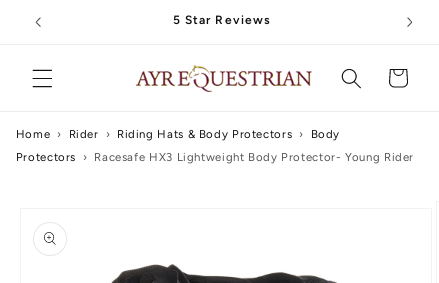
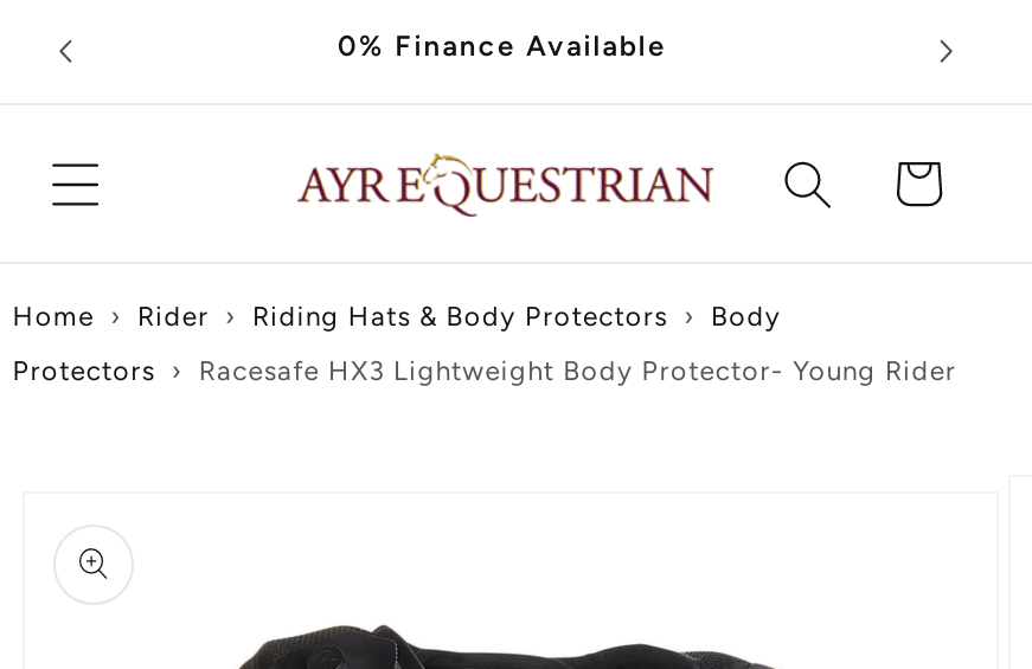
- 5 Star Reviews
+ 0% Finance Available
